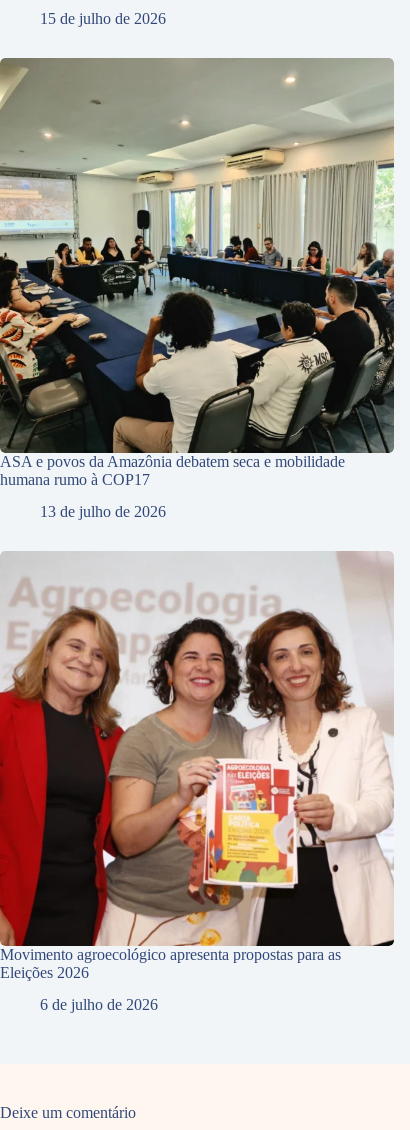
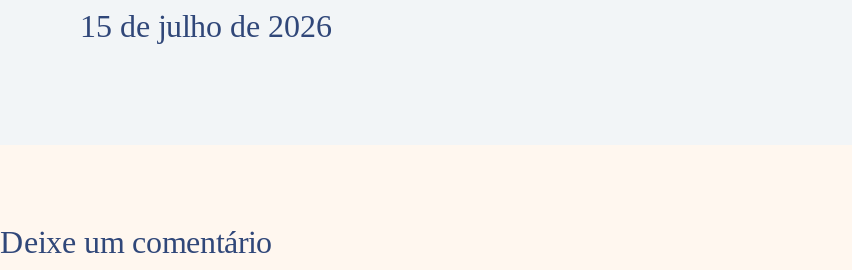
- [image]
- ASA e povos da Amazônia debatem seca e mobilidade
- humana rumo à COP17
- 13 de julho de 2026

- [image]
- Movimento agroecológico apresenta propostas para as
- Eleições 2026
- 6 de julho de 2026
